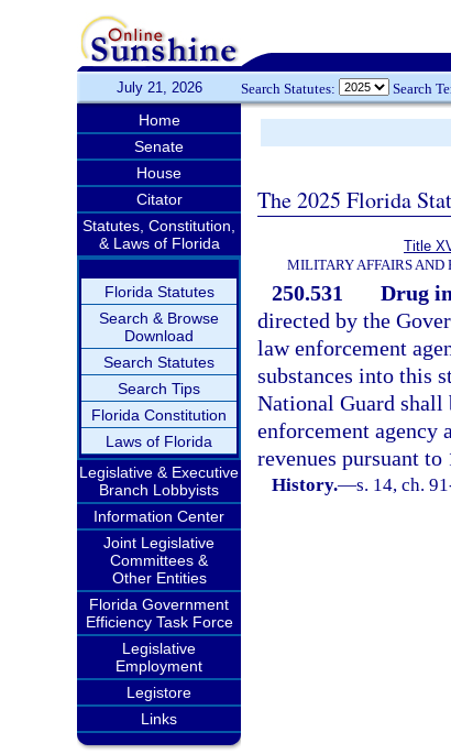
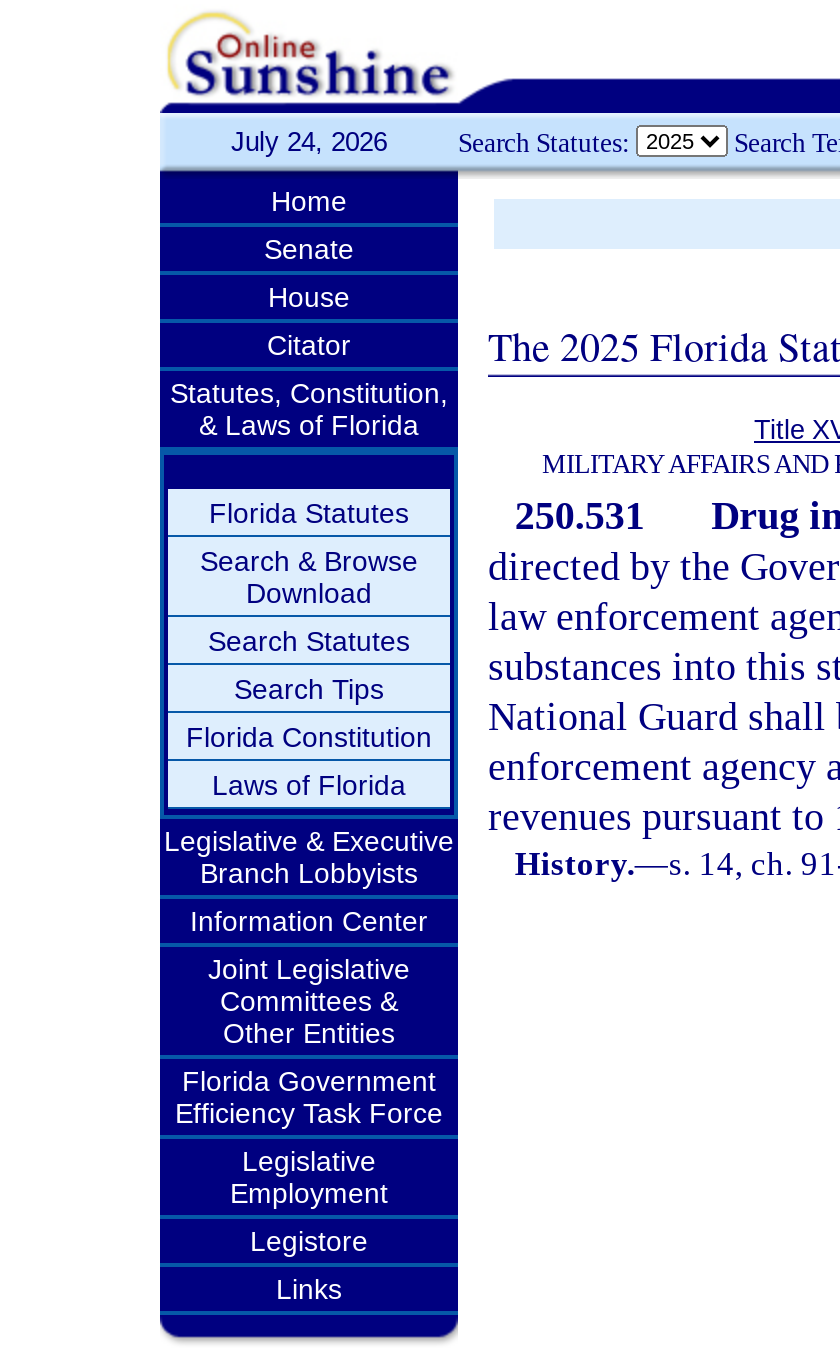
- July 21, 2026
+ July 24, 2026
